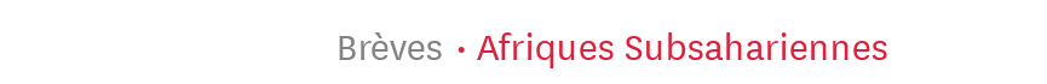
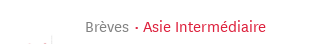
- Afriques Subsahariennes
+ Asie Intermédiaire
